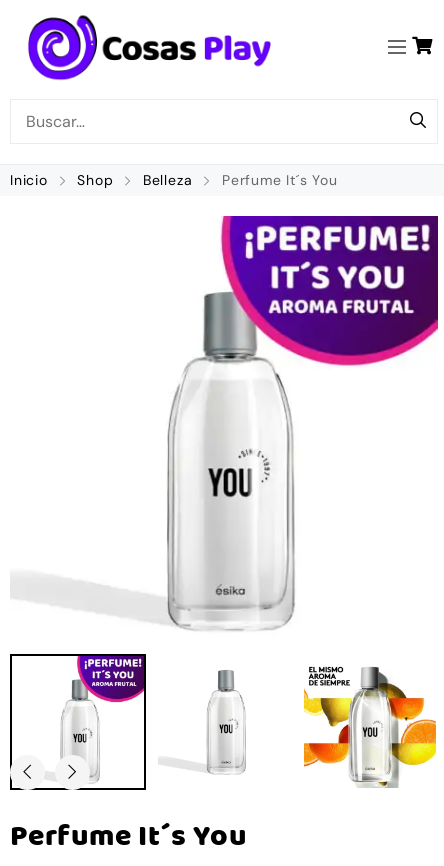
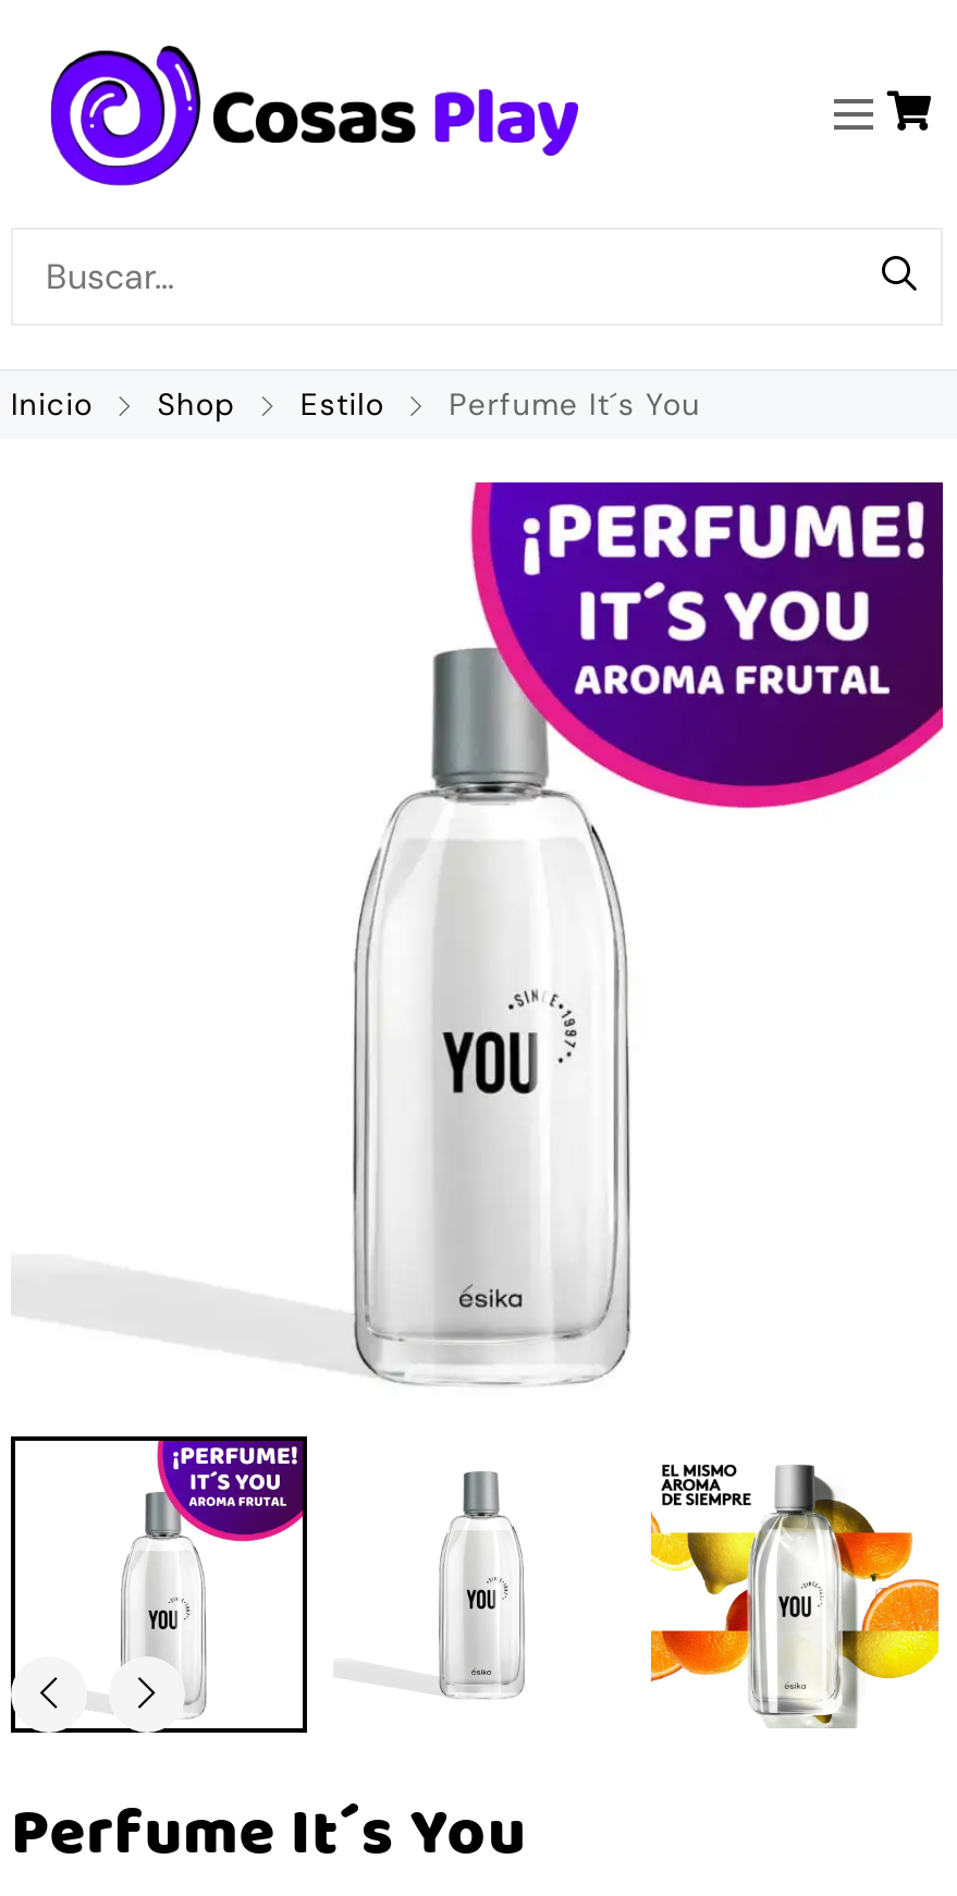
- Belleza
+ Estilo
